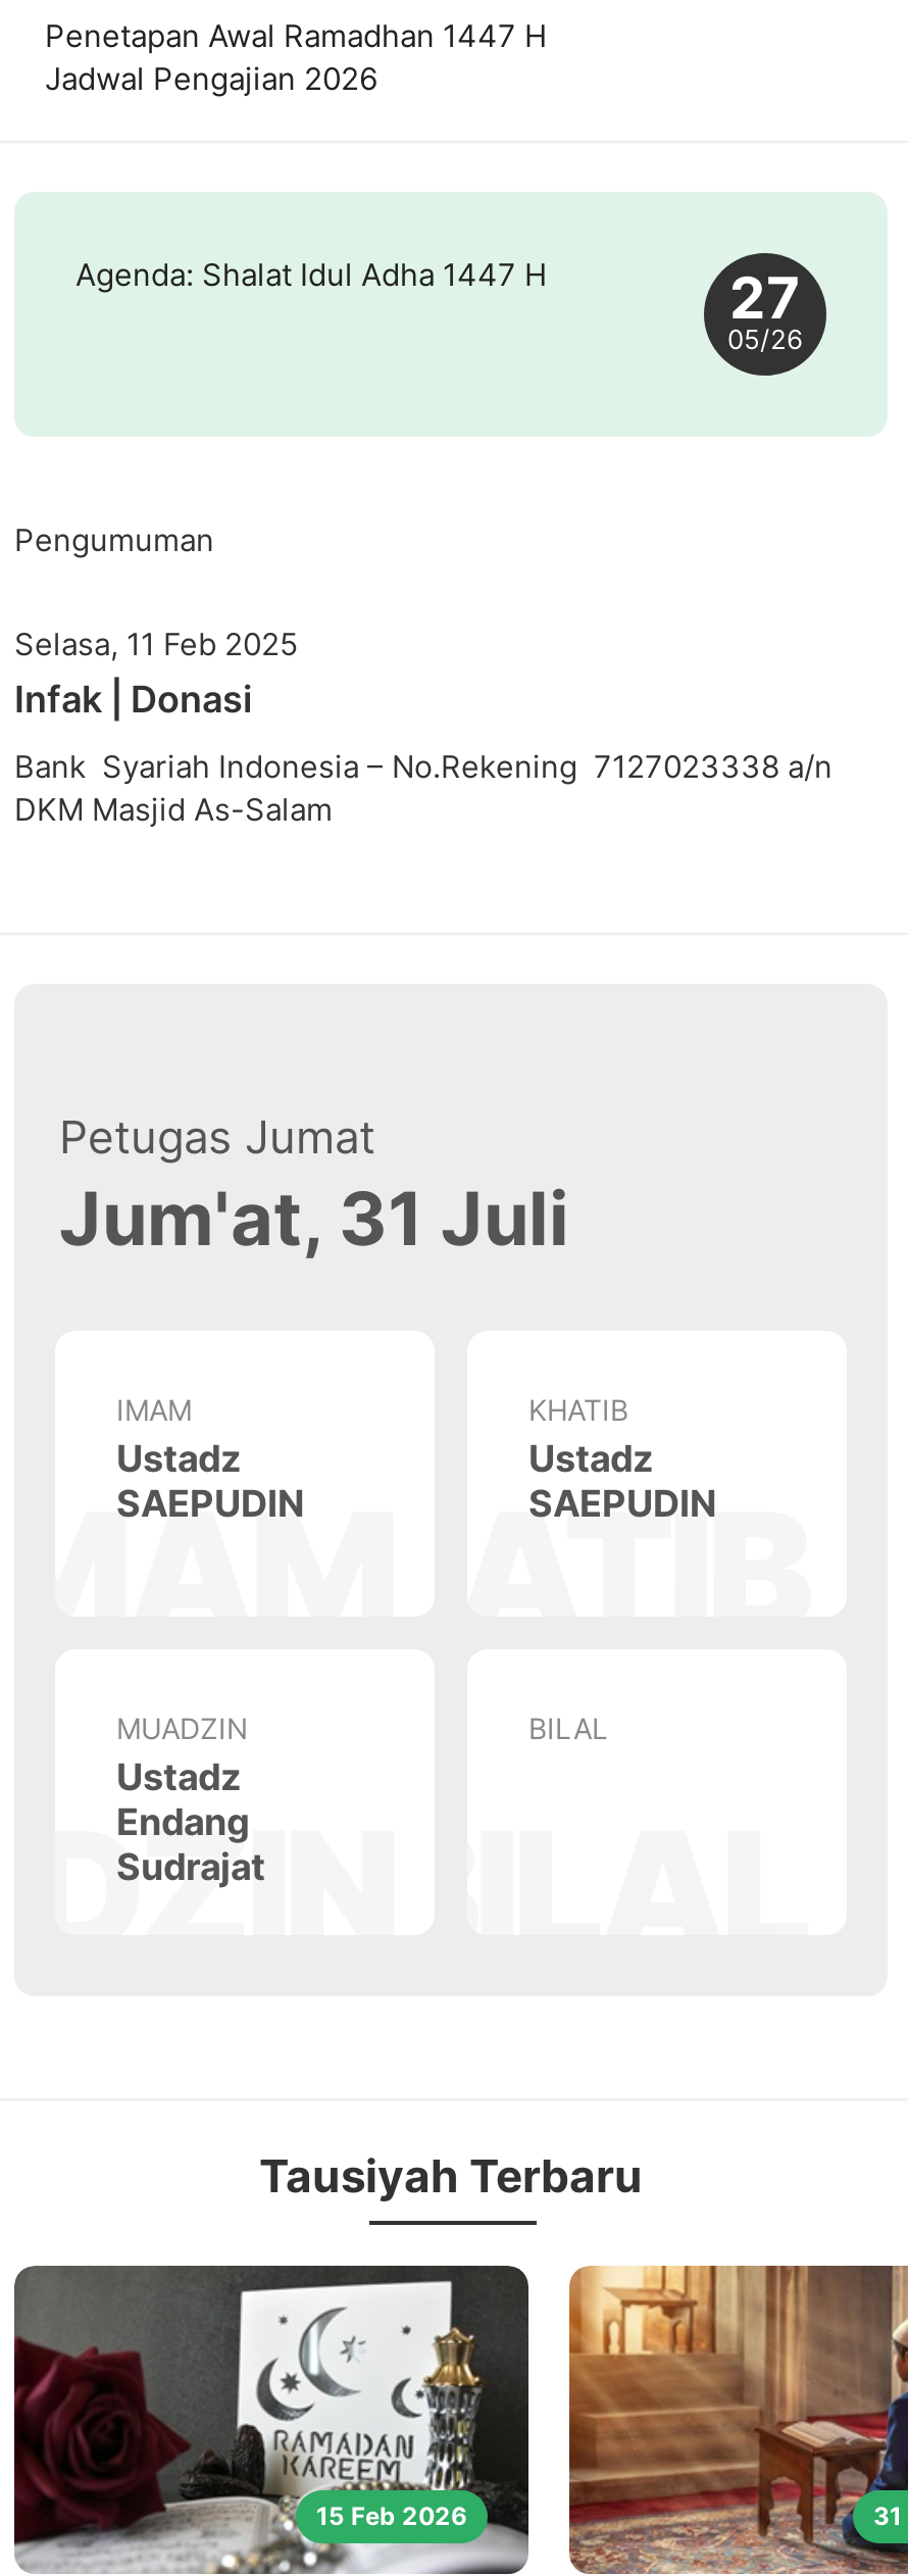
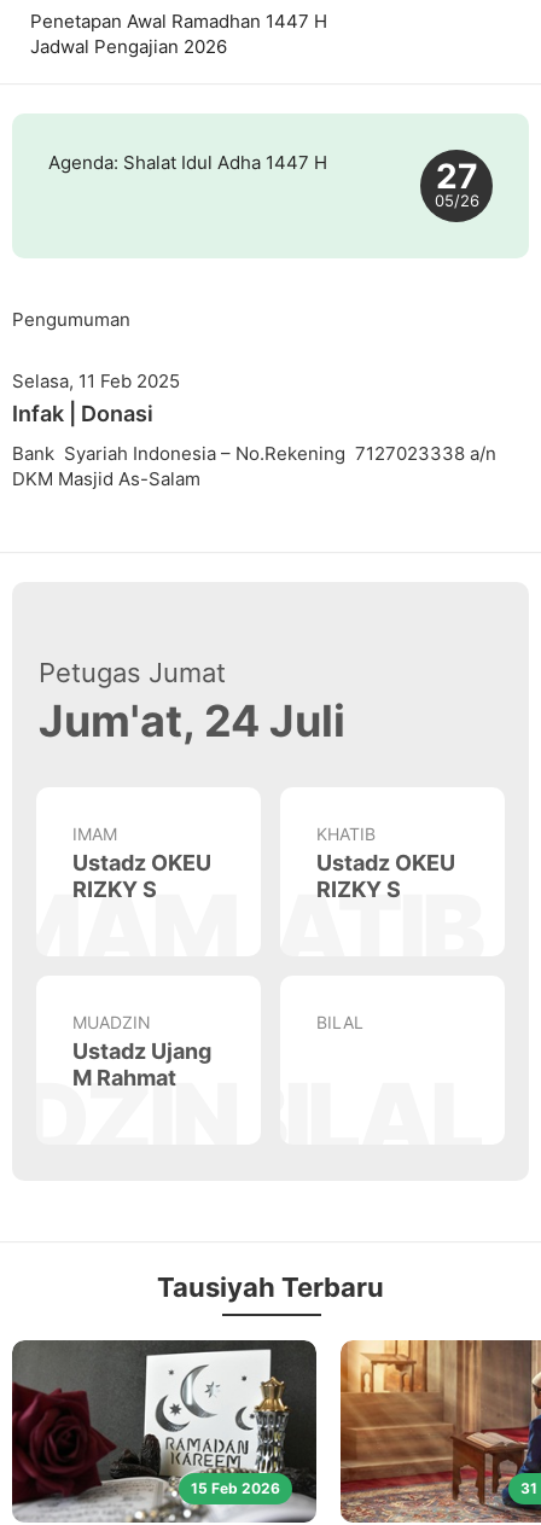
- Jum'at, 31 Juli
+ Jum'at, 24 Juli

- Ustadz
- SAEPUDIN
+ Ustadz OKEU
+ RIZKY S

- Ustadz
- SAEPUDIN
+ Ustadz OKEU
+ RIZKY S

- Ustadz
- Endang
- Sudrajat
+ Ustadz Ujang
+ M Rahmat
